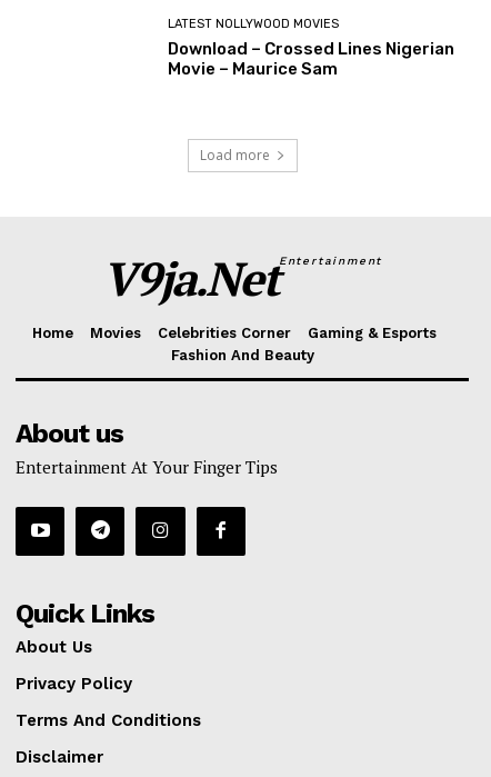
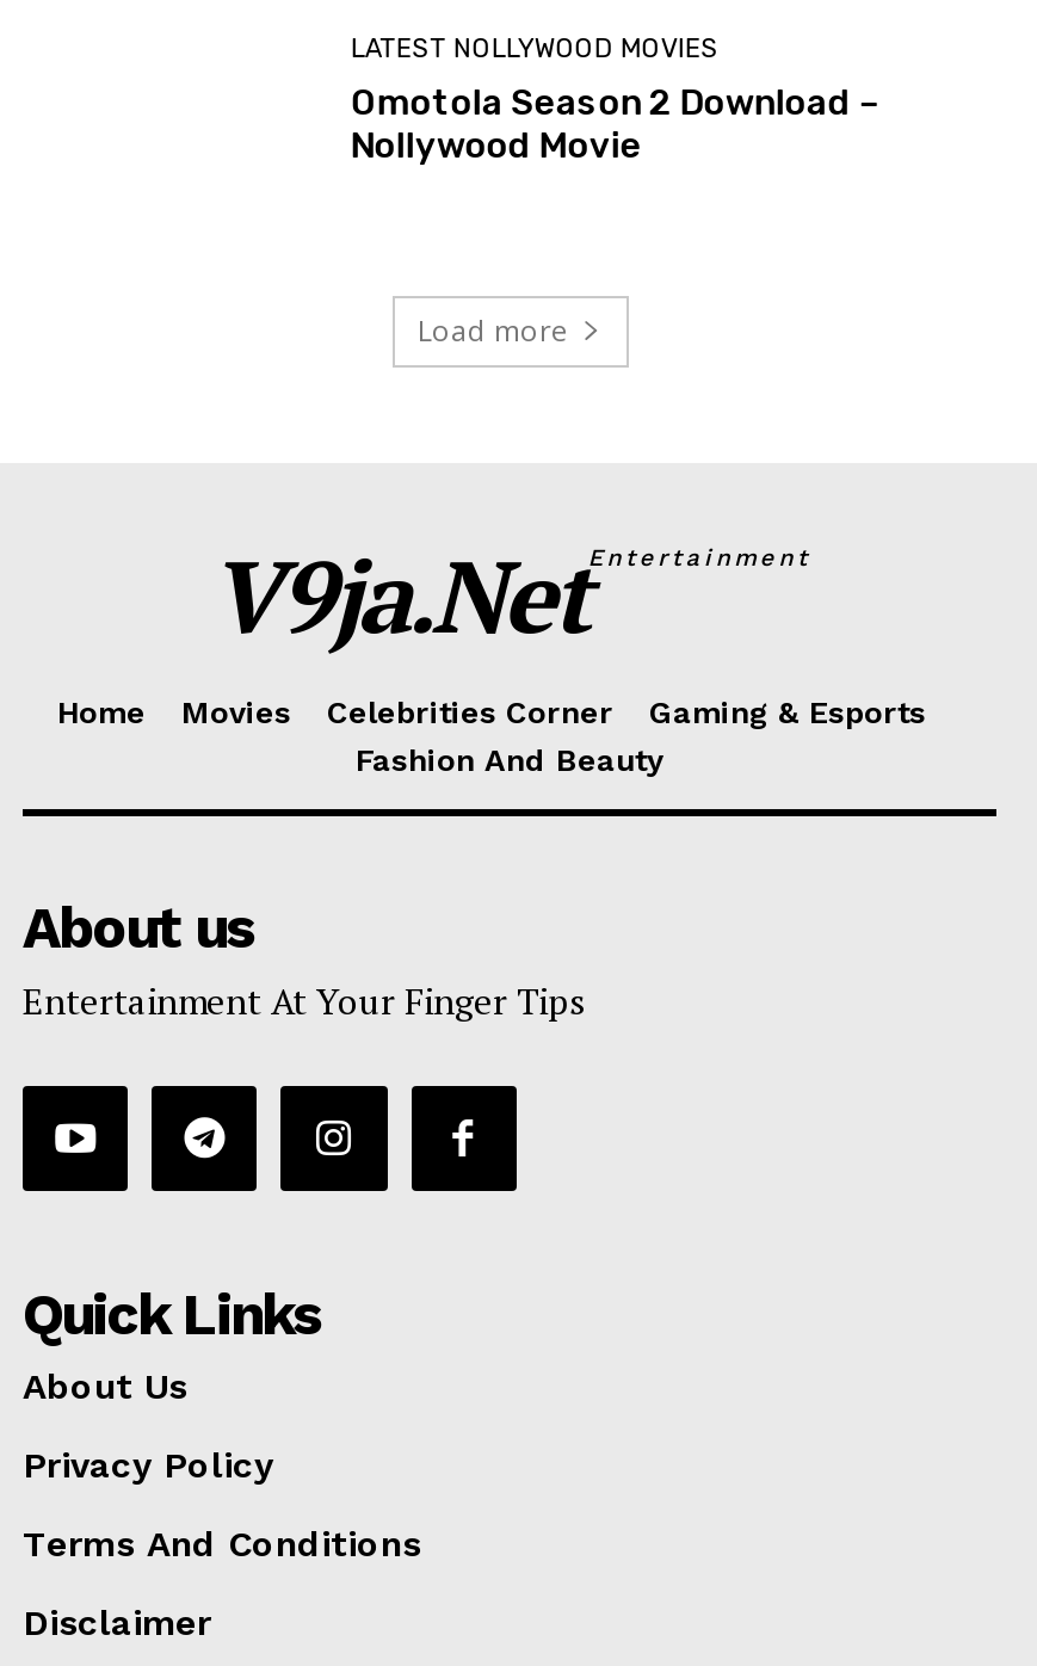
- Download – Crossed Lines Nigerian
- Movie – Maurice Sam
+ Omotola Season 2 Download –
+ Nollywood Movie
